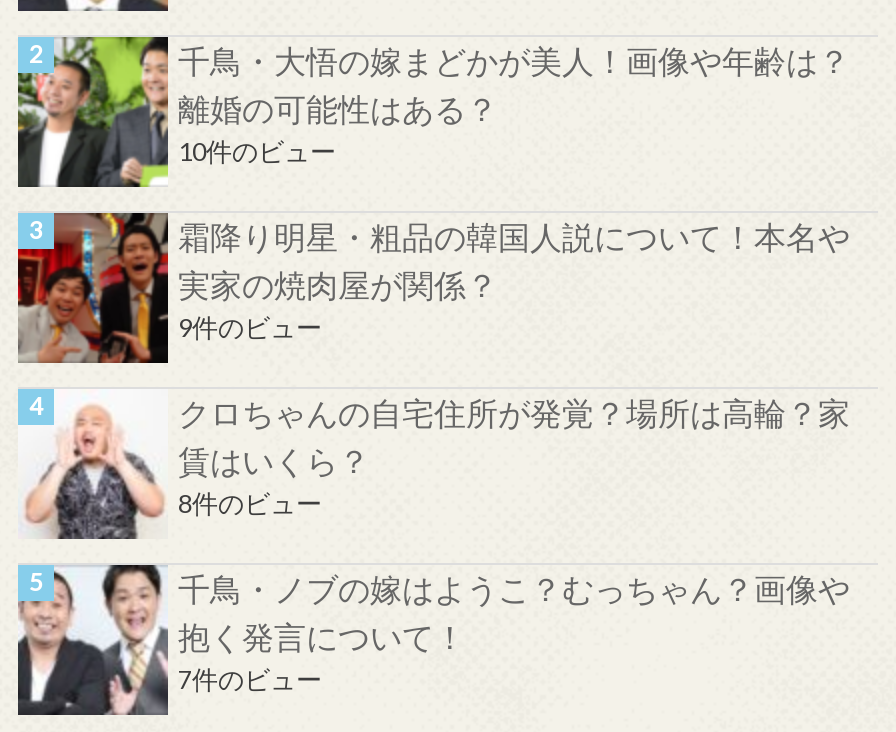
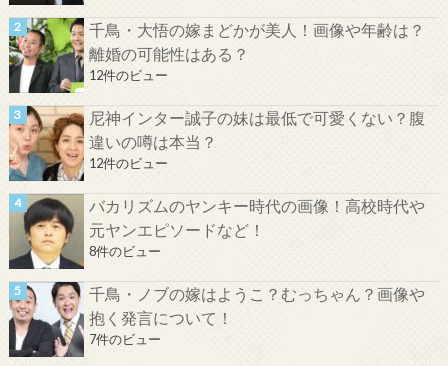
- 10件のビュー
+ 12件のビュー

- [image]
- 霜降り明星・粗品の韓国人説について！本名や
- 実家の焼肉屋が関係？
- 9件のビュー
+ [image]
+ 尼神インター誠子の妹は最低で可愛くない？腹
+ 違いの噂は本当？
+ 12件のビュー

- [image]
- クロちゃんの自宅住所が発覚？場所は高輪？家
- 賃はいくら？
+ [image]
+ バカリズムのヤンキー時代の画像！高校時代や
+ 元ヤンエピソードなど！
